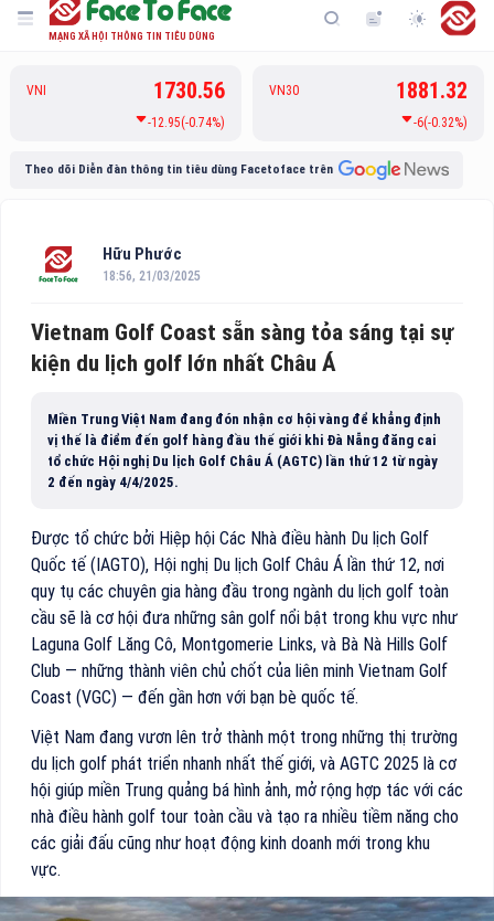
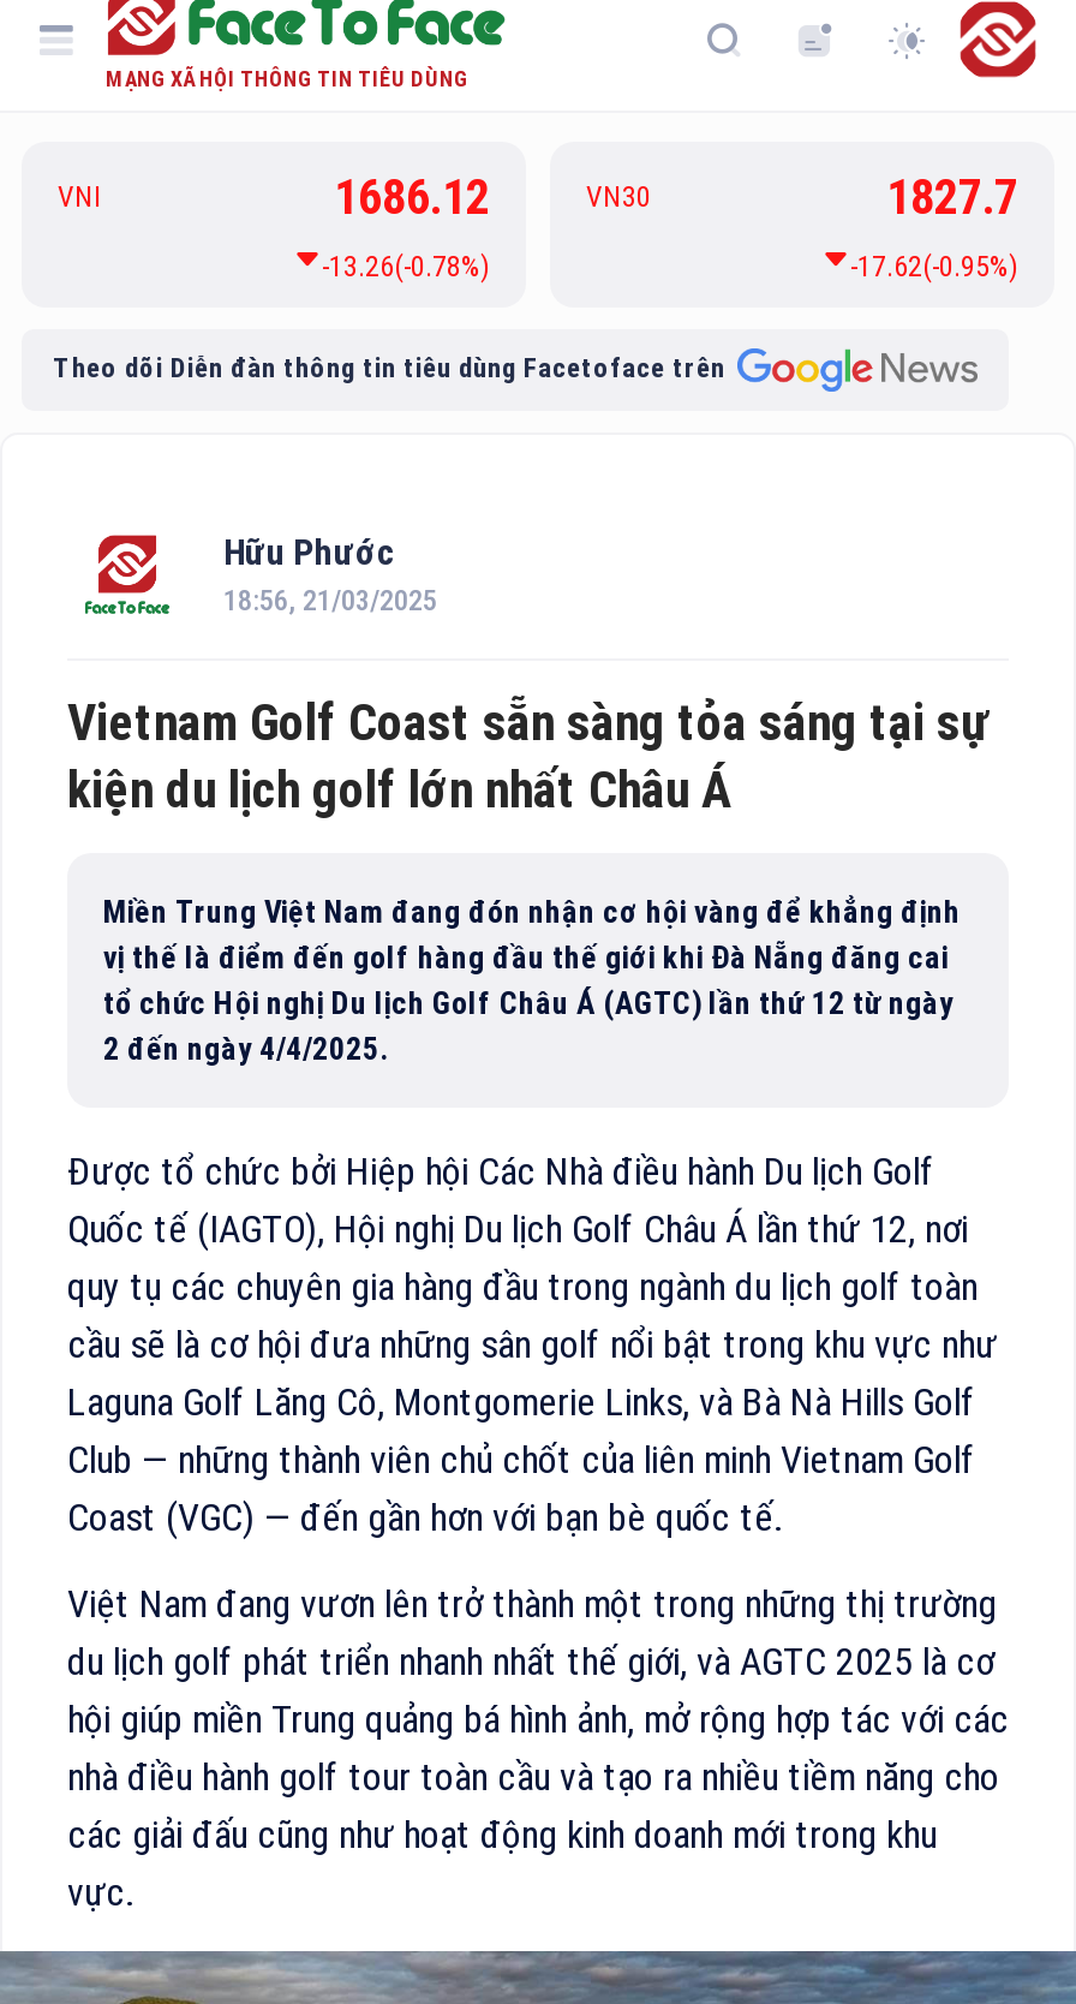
- 1730.56
+ 1686.12

- 1881.32
+ 1827.7

- -12.95(-0.74%)
+ -13.26(-0.78%)

- -6(-0.32%)
+ -17.62(-0.95%)
